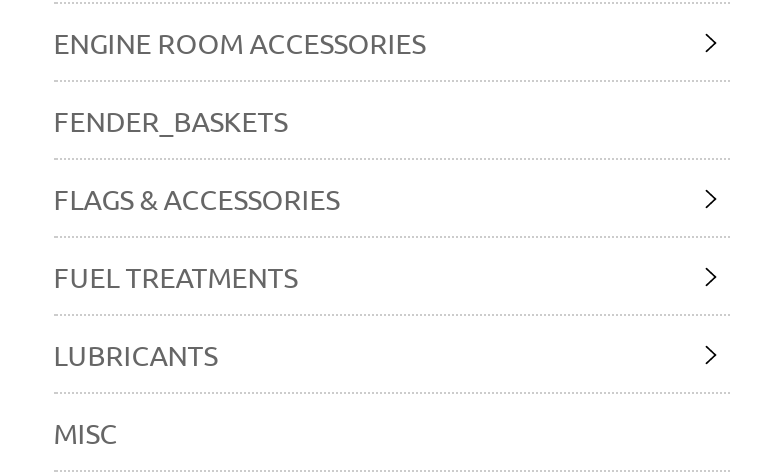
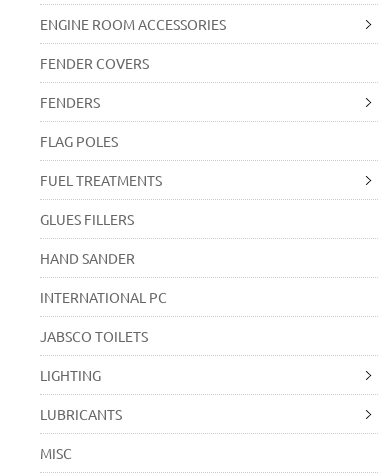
- FENDER_BASKETS
- FLAGS & ACCESSORIES
+ FENDER COVERS
+ FENDERS
+ FLAG POLES

+ GLUES FILLERS
+ HAND SANDER
+ INTERNATIONAL PC
+ JABSCO TOILETS
+ LIGHTING
